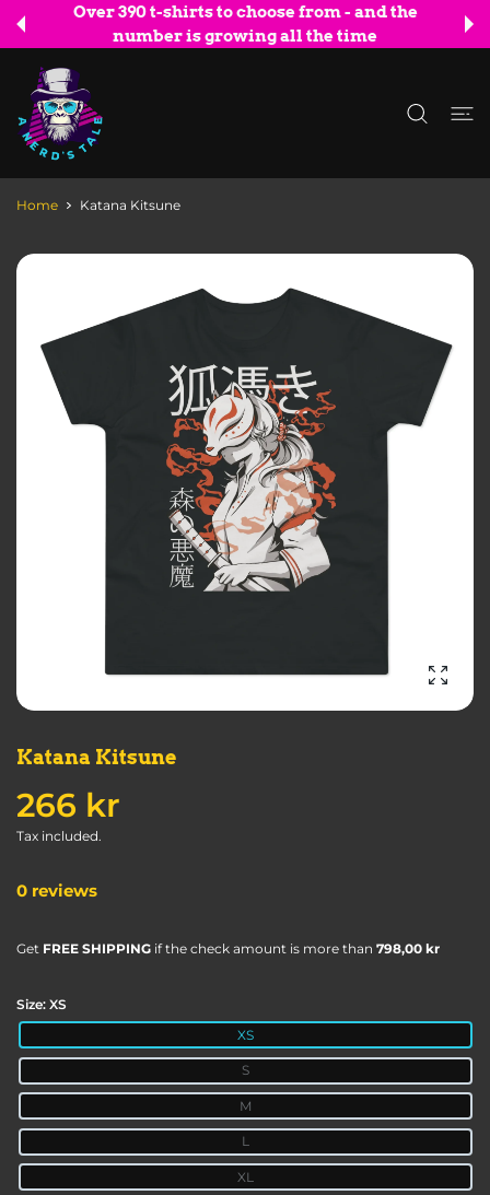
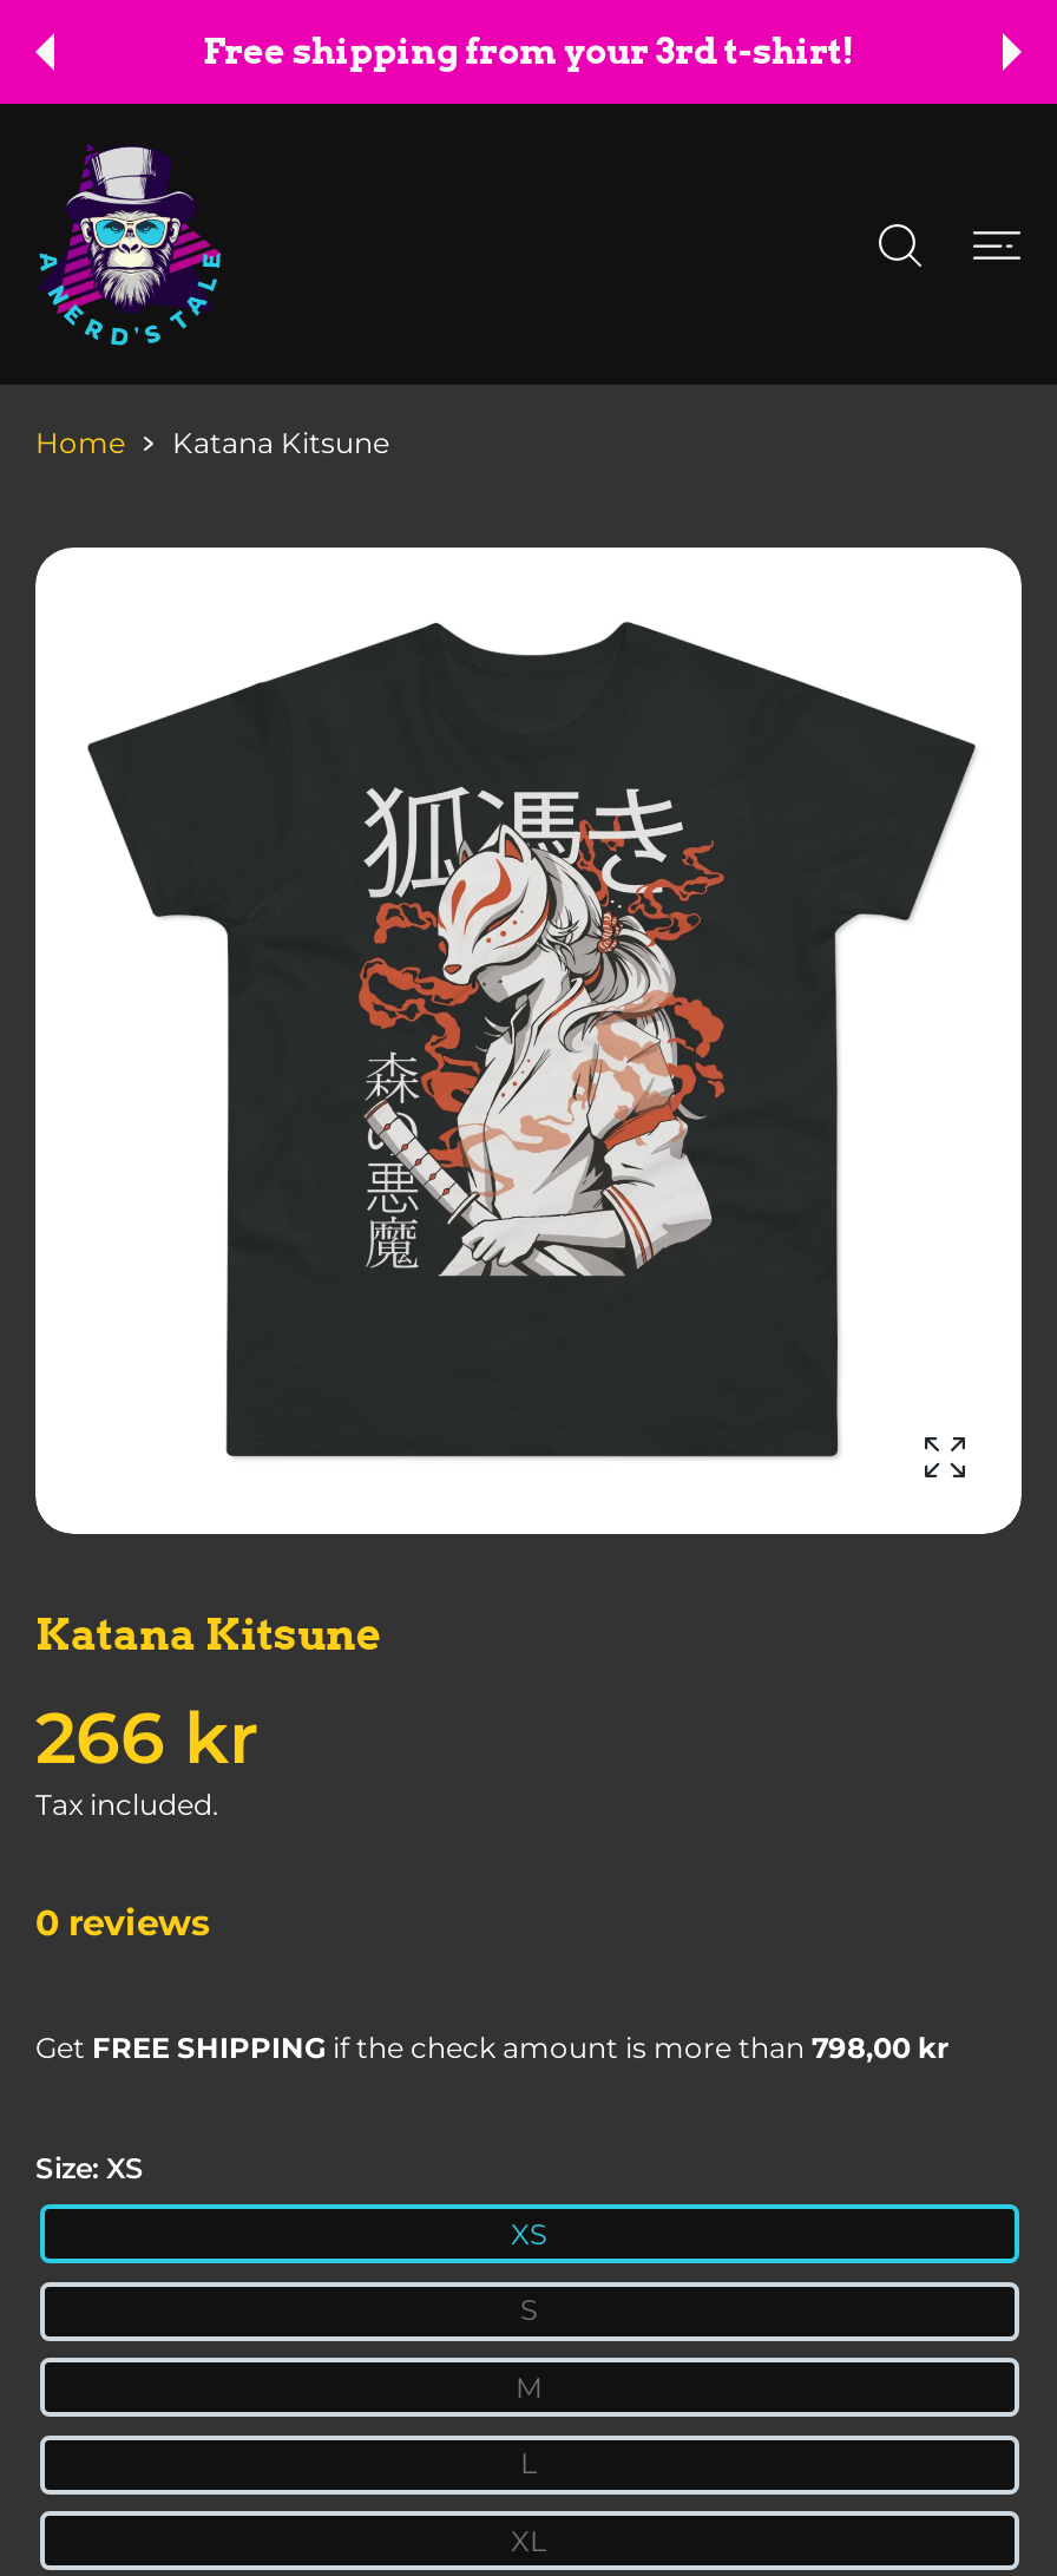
- Over 390 t-shirts to choose from - and the
- number is growing all the time
+ Free shipping from your 3rd t-shirt!
